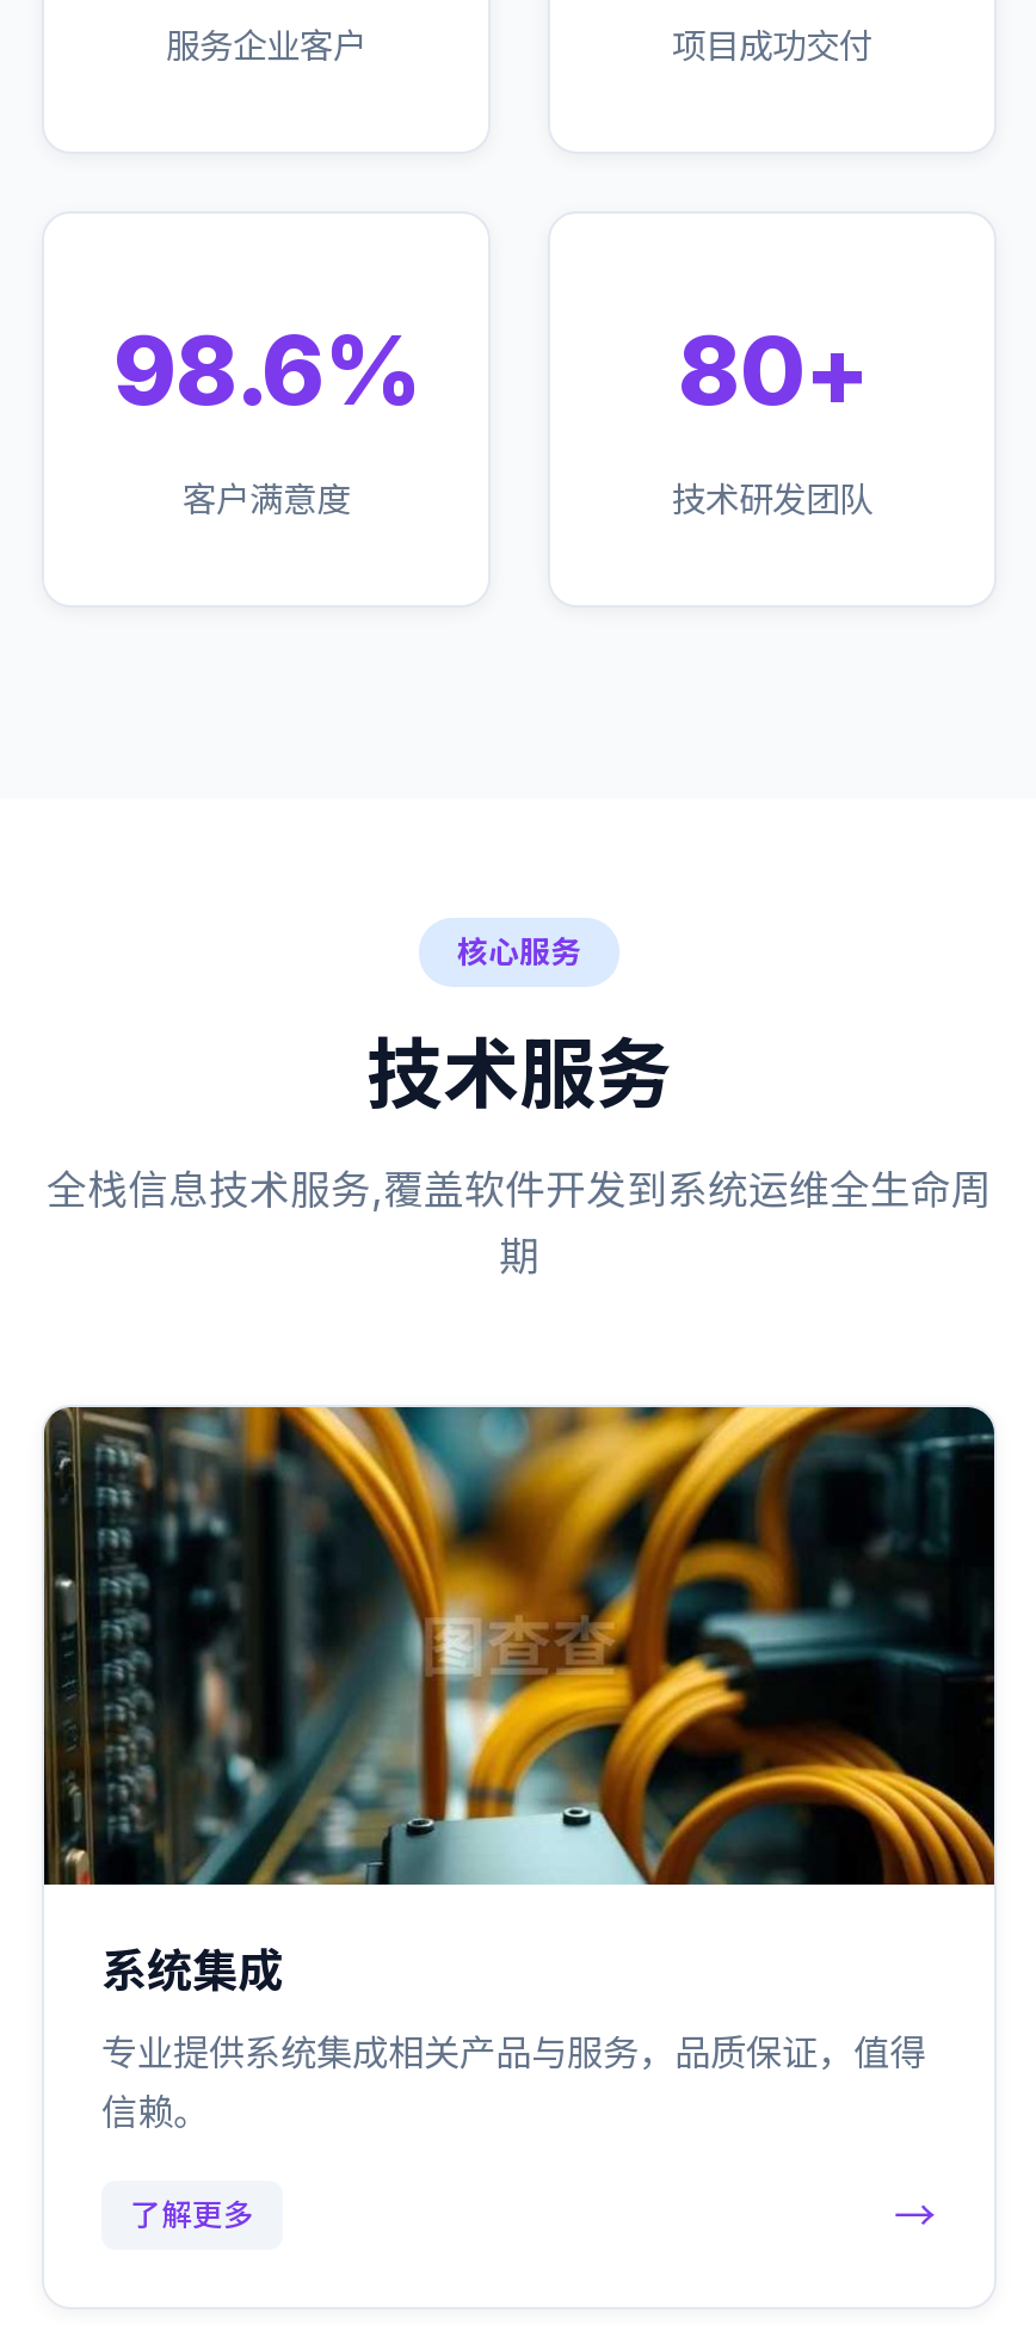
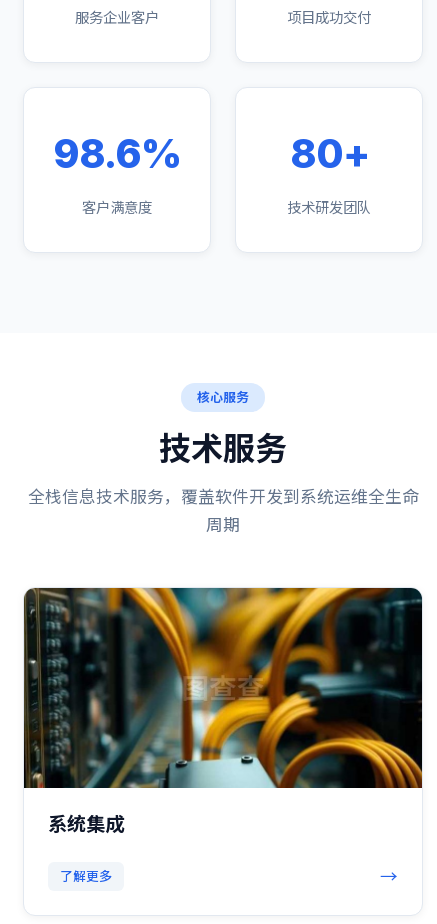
- 全栈信息技术服务,覆盖软件开发到系统运维全生命周
- 期
+ 全栈信息技术服务，覆盖软件开发到系统运维全生命
+ 周期

- 专业提供系统集成相关产品与服务，品质保证，值得
- 信赖。
